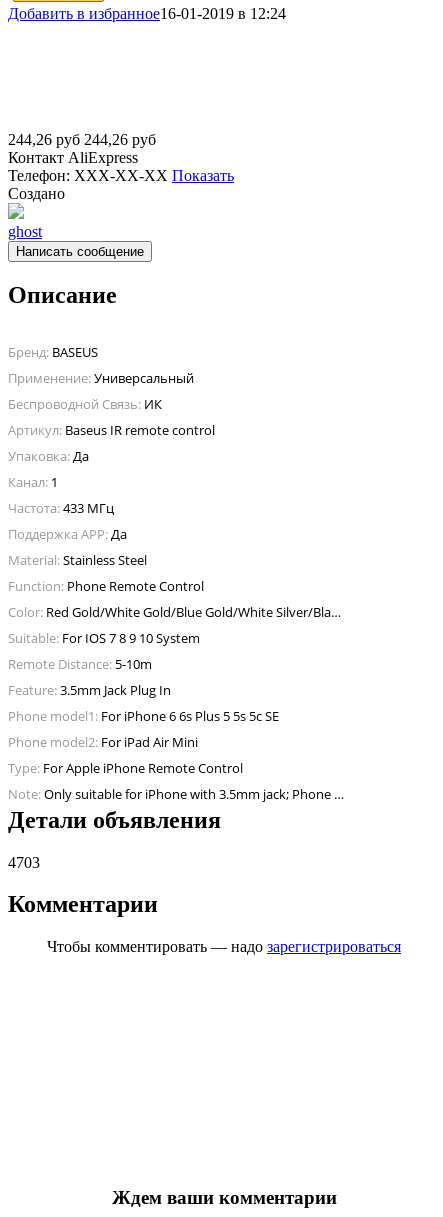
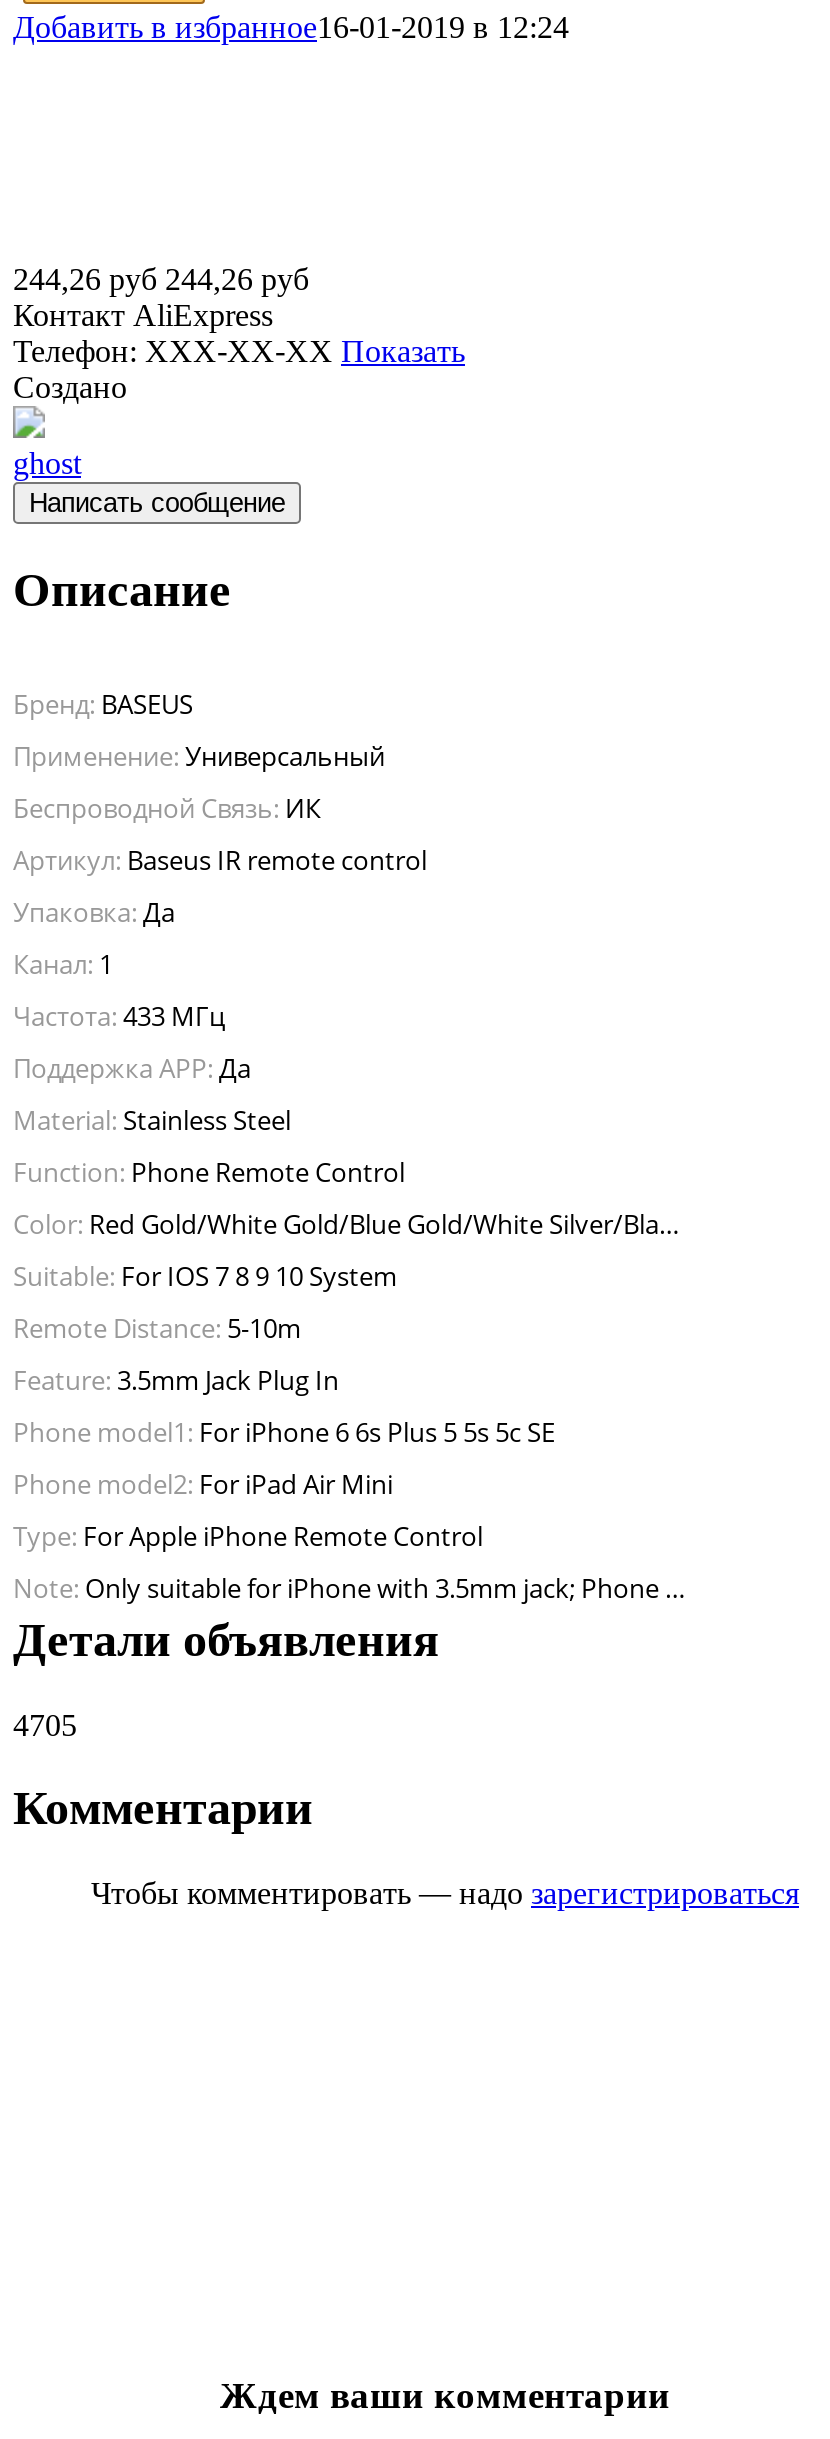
- 4703
+ 4705
